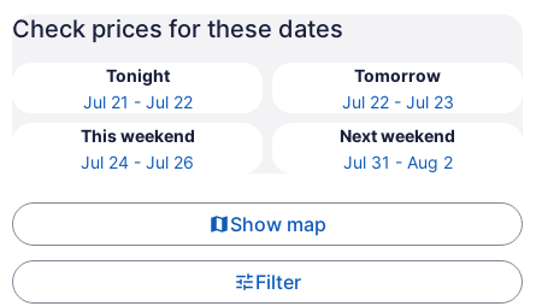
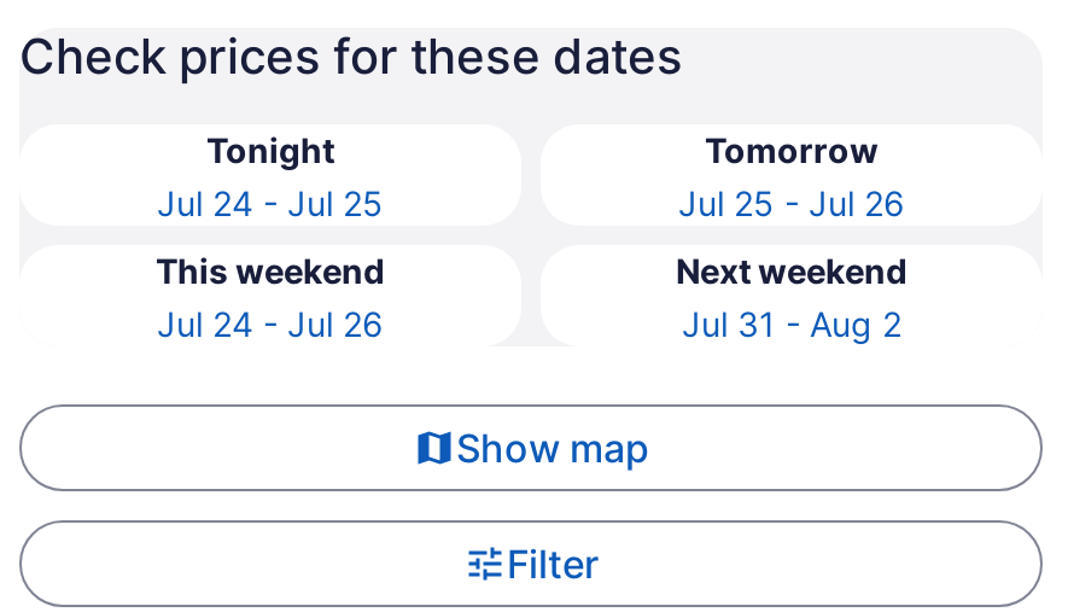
- Jul 21 - Jul 22
+ Jul 24 - Jul 25

- Jul 22 - Jul 23
+ Jul 25 - Jul 26
